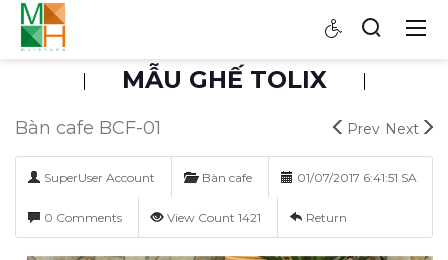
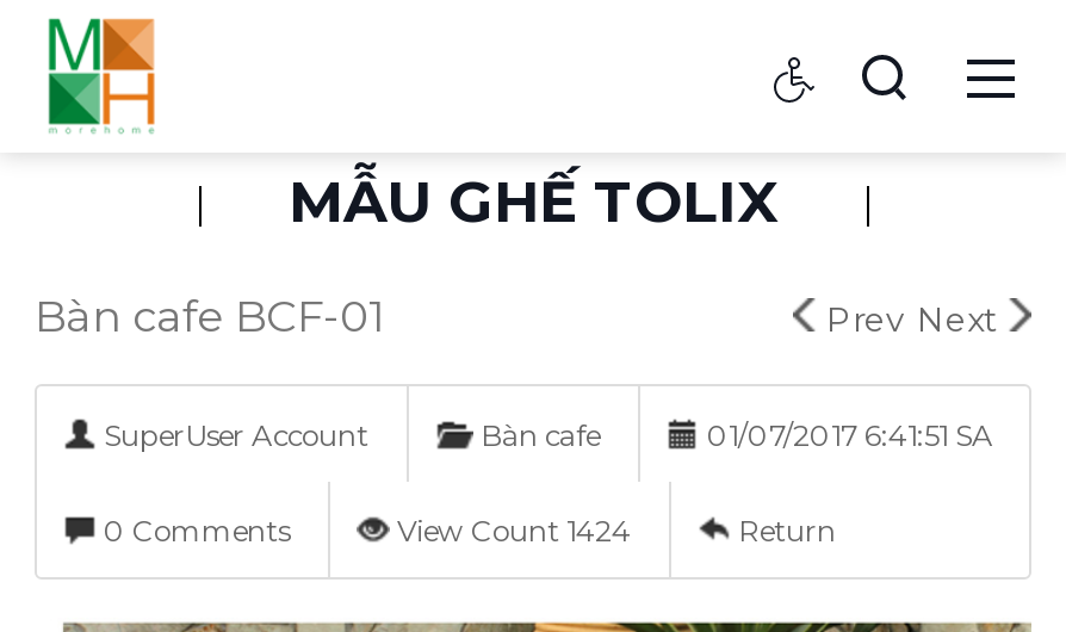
- View Count 1421
+ View Count 1424
